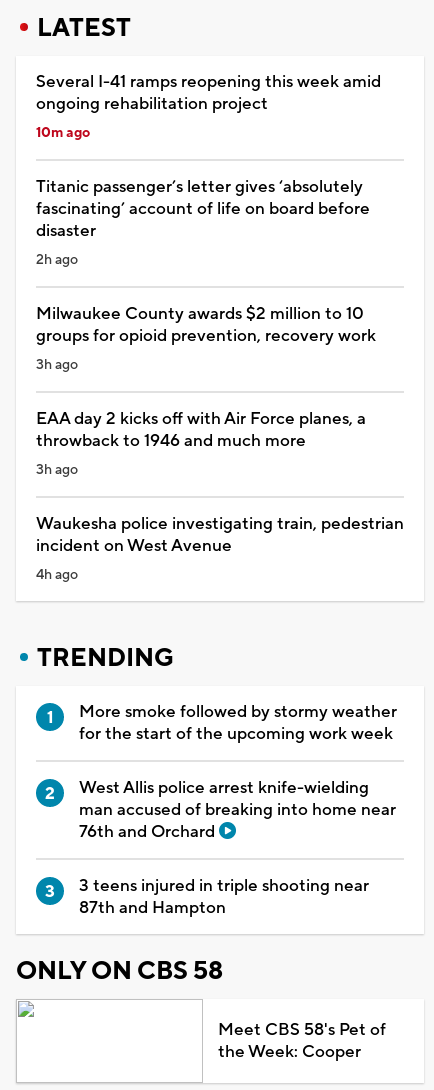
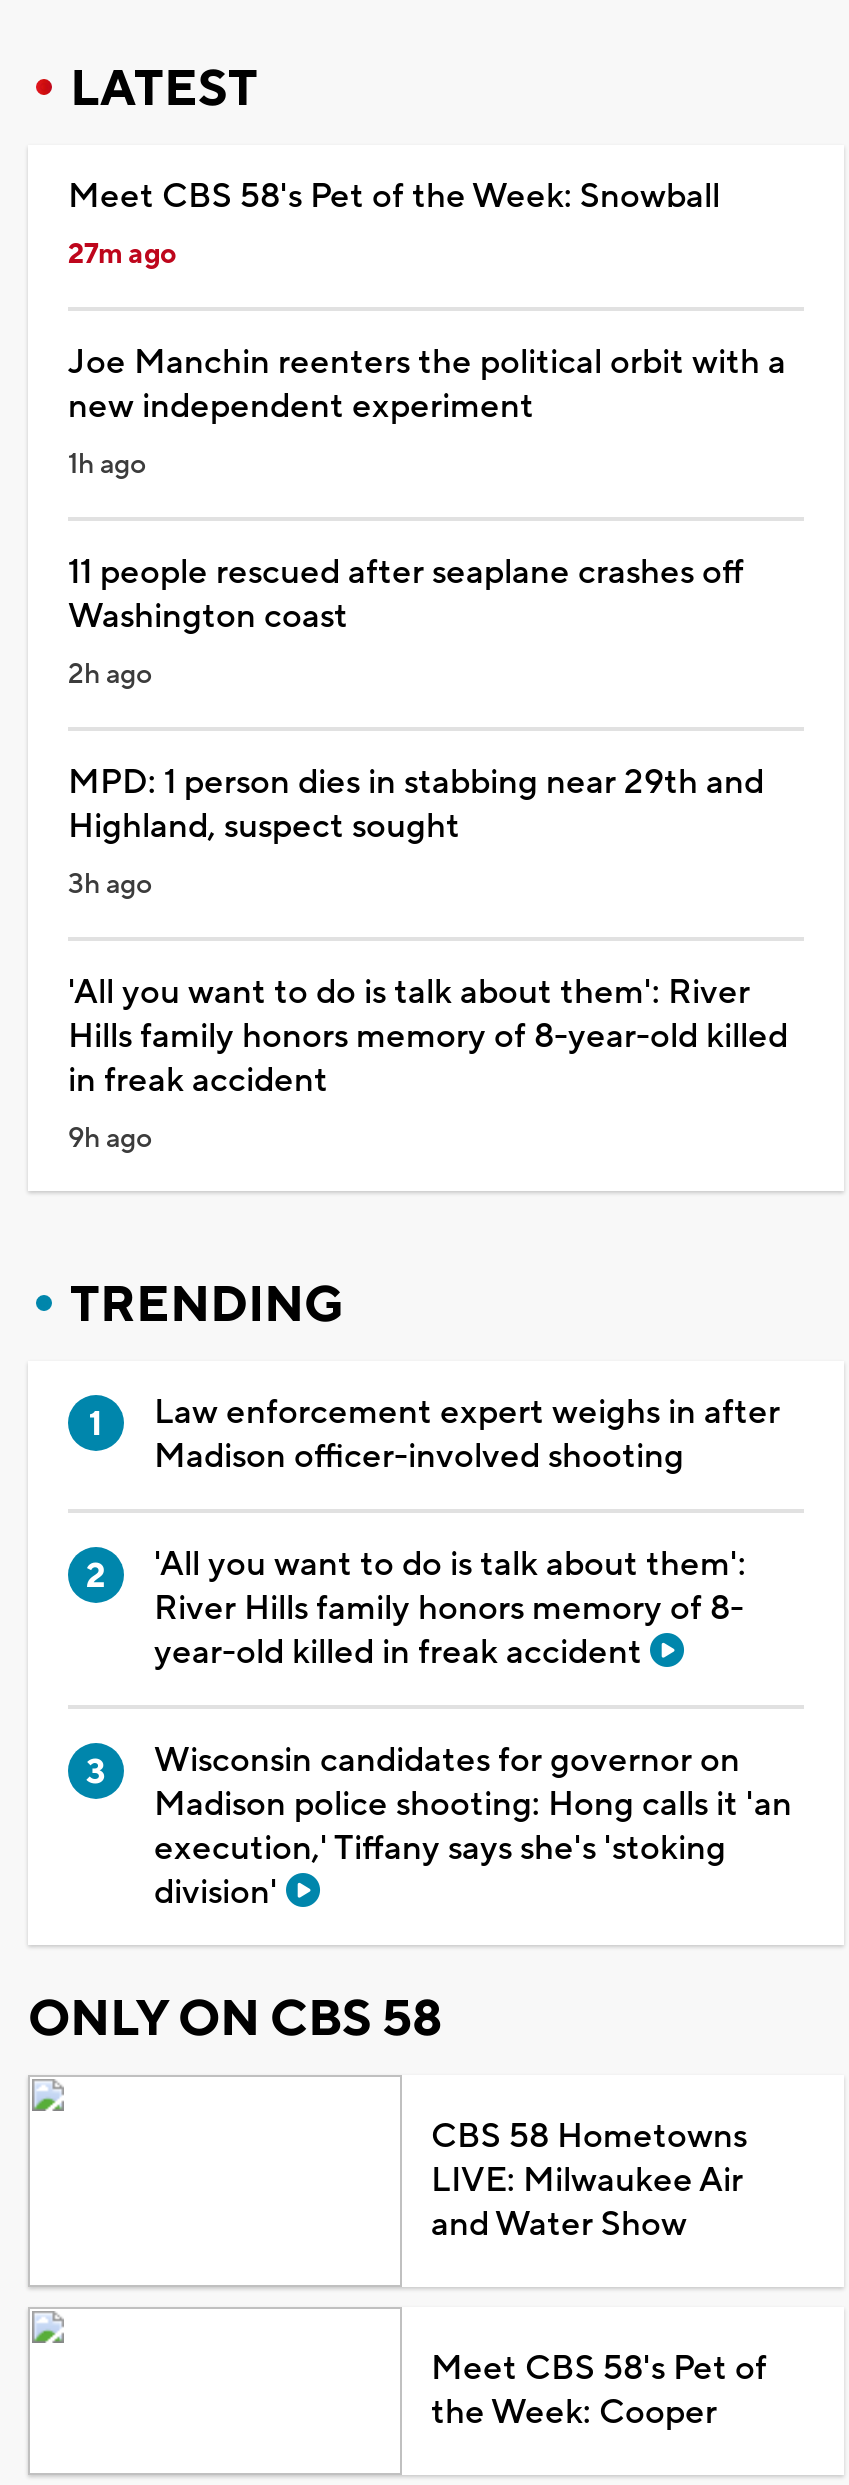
- Several I-41 ramps reopening this week amid
- ongoing rehabilitation project
- 10m ago
- Titanic passenger’s letter gives ‘absolutely
- fascinating’ account of life on board before
- disaster
+ Meet CBS 58's Pet of the Week: Snowball
+ 27m ago
+ Joe Manchin reenters the political orbit with a
+ new independent experiment
+ 1h ago
+ 11 people rescued after seaplane crashes off
+ Washington coast

- Milwaukee County awards $2 million to 10
- groups for opioid prevention, recovery work
+ MPD: 1 person dies in stabbing near 29th and
+ Highland, suspect sought

- EAA day 2 kicks off with Air Force planes, a
- throwback to 1946 and much more
- 3h ago
- Waukesha police investigating train, pedestrian
- incident on West Avenue
- 4h ago
+ 'All you want to do is talk about them': River
+ Hills family honors memory of 8-year-old killed
+ in freak accident
+ 9h ago

moved up: TRENDING

- More smoke followed by stormy weather
- for the start of the upcoming work week
+ Law enforcement expert weighs in after
+ Madison officer-involved shooting

- West Allis police arrest knife-wielding
- man accused of breaking into home near
- 76th and Orchard
+ 'All you want to do is talk about them':
+ River Hills family honors memory of 8-
+ year-old killed in freak accident

- 3 teens injured in triple shooting near
- 87th and Hampton
+ Wisconsin candidates for governor on
+ Madison police shooting: Hong calls it 'an
+ execution,' Tiffany says she's 'stoking
+ division'

+ CBS 58 Hometowns
+ LIVE: Milwaukee Air
+ and Water Show
